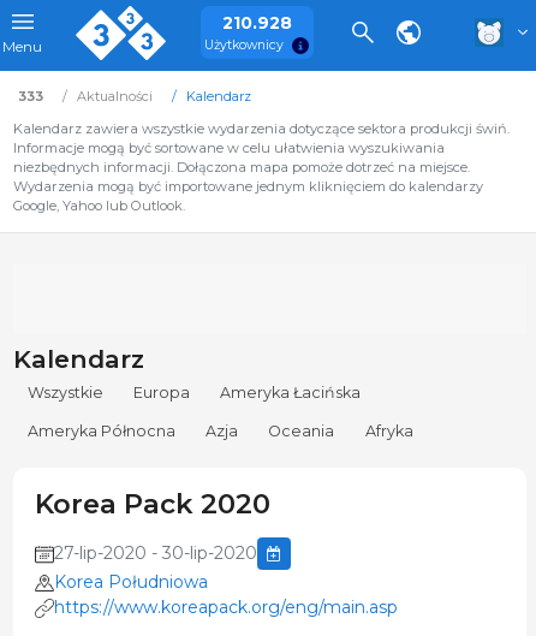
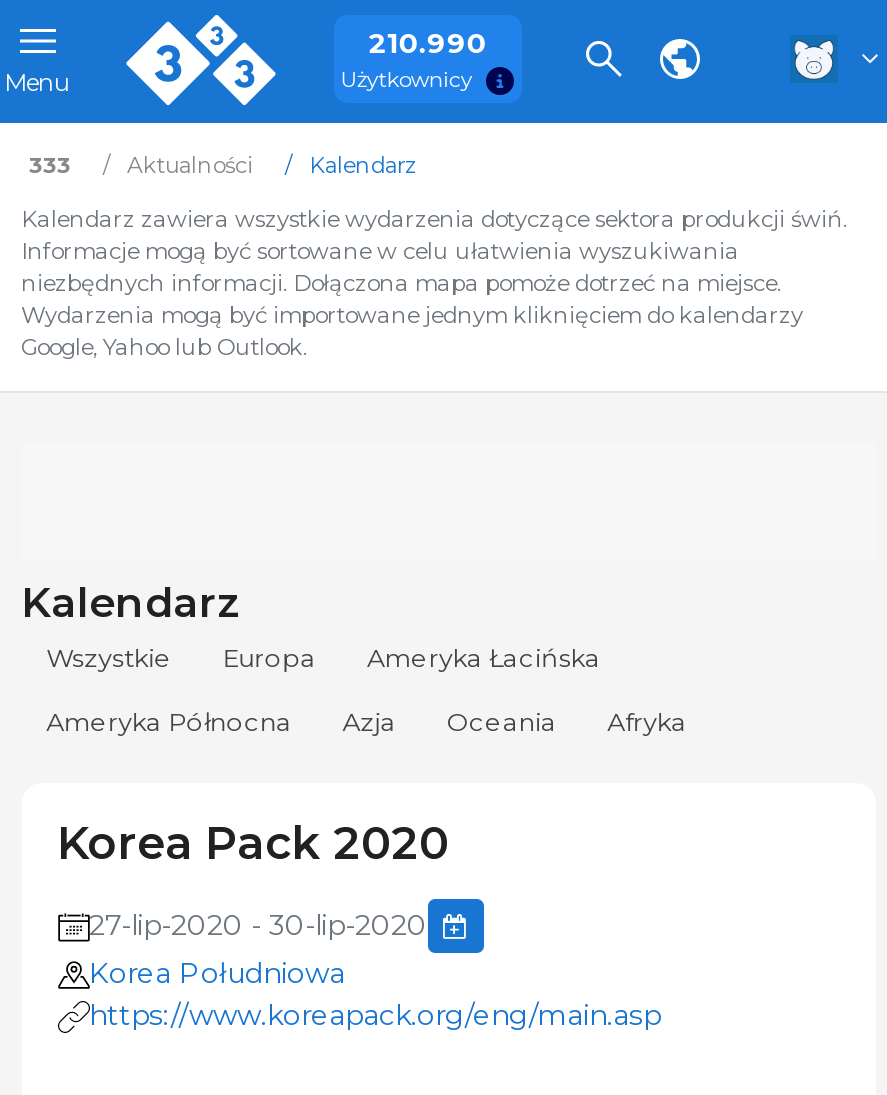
- 210.928
+ 210.990
